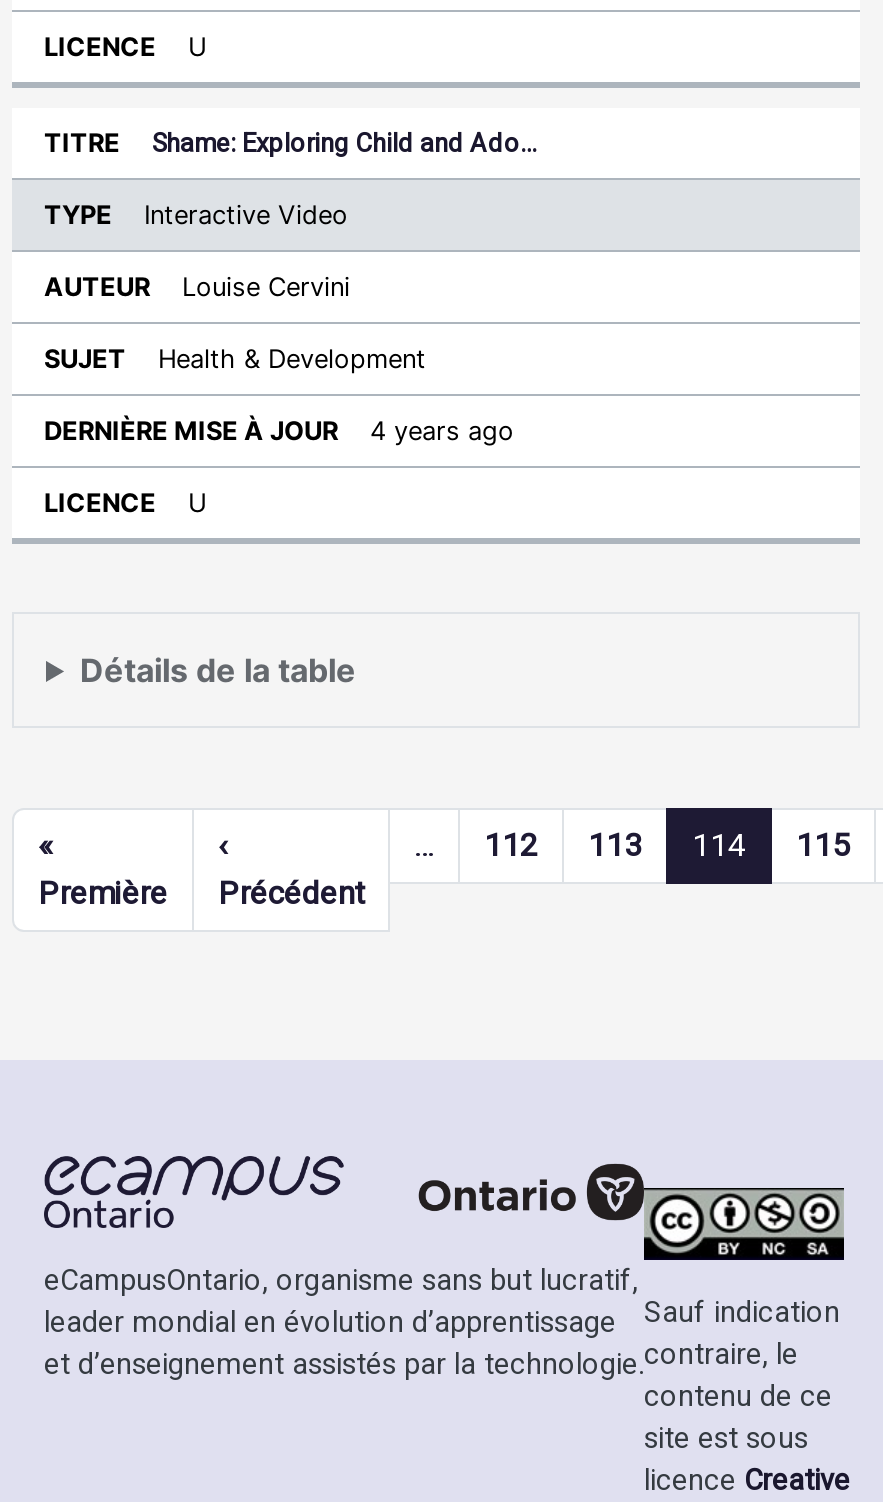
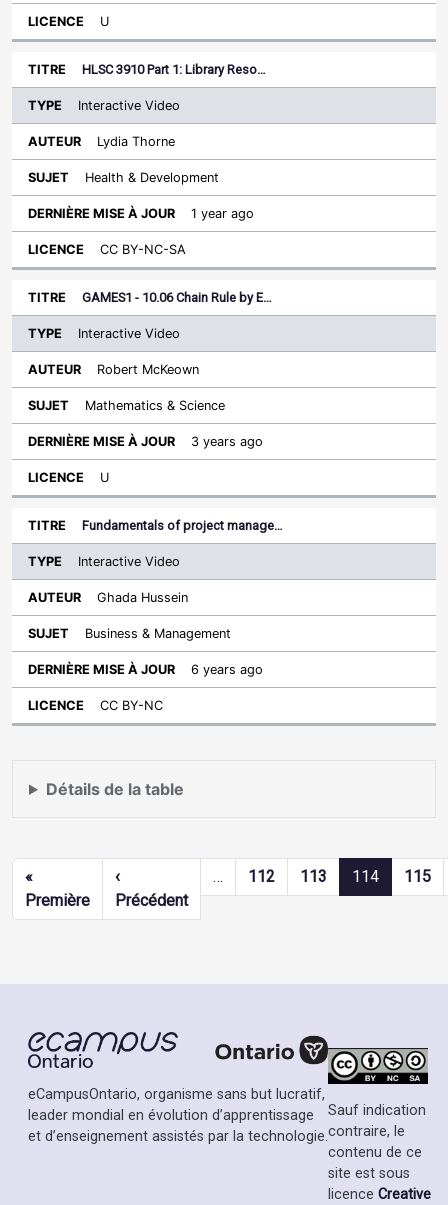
- Shame: Exploring Child and Ado…
+ HLSC 3910 Part 1: Library Reso…

- Louise Cervini
+ Lydia Thorne

- 4 years ago
+ 1 year ago
+ CC BY-NC-SA
+ GAMES1 - 10.06 Chain Rule by E…
+ Interactive Video
+ Robert McKeown
+ Mathematics & Science
+ 3 years ago

+ Fundamentals of project manage…
+ Interactive Video
+ Ghada Hussein
+ Business & Management
+ 6 years ago
+ CC BY-NC
